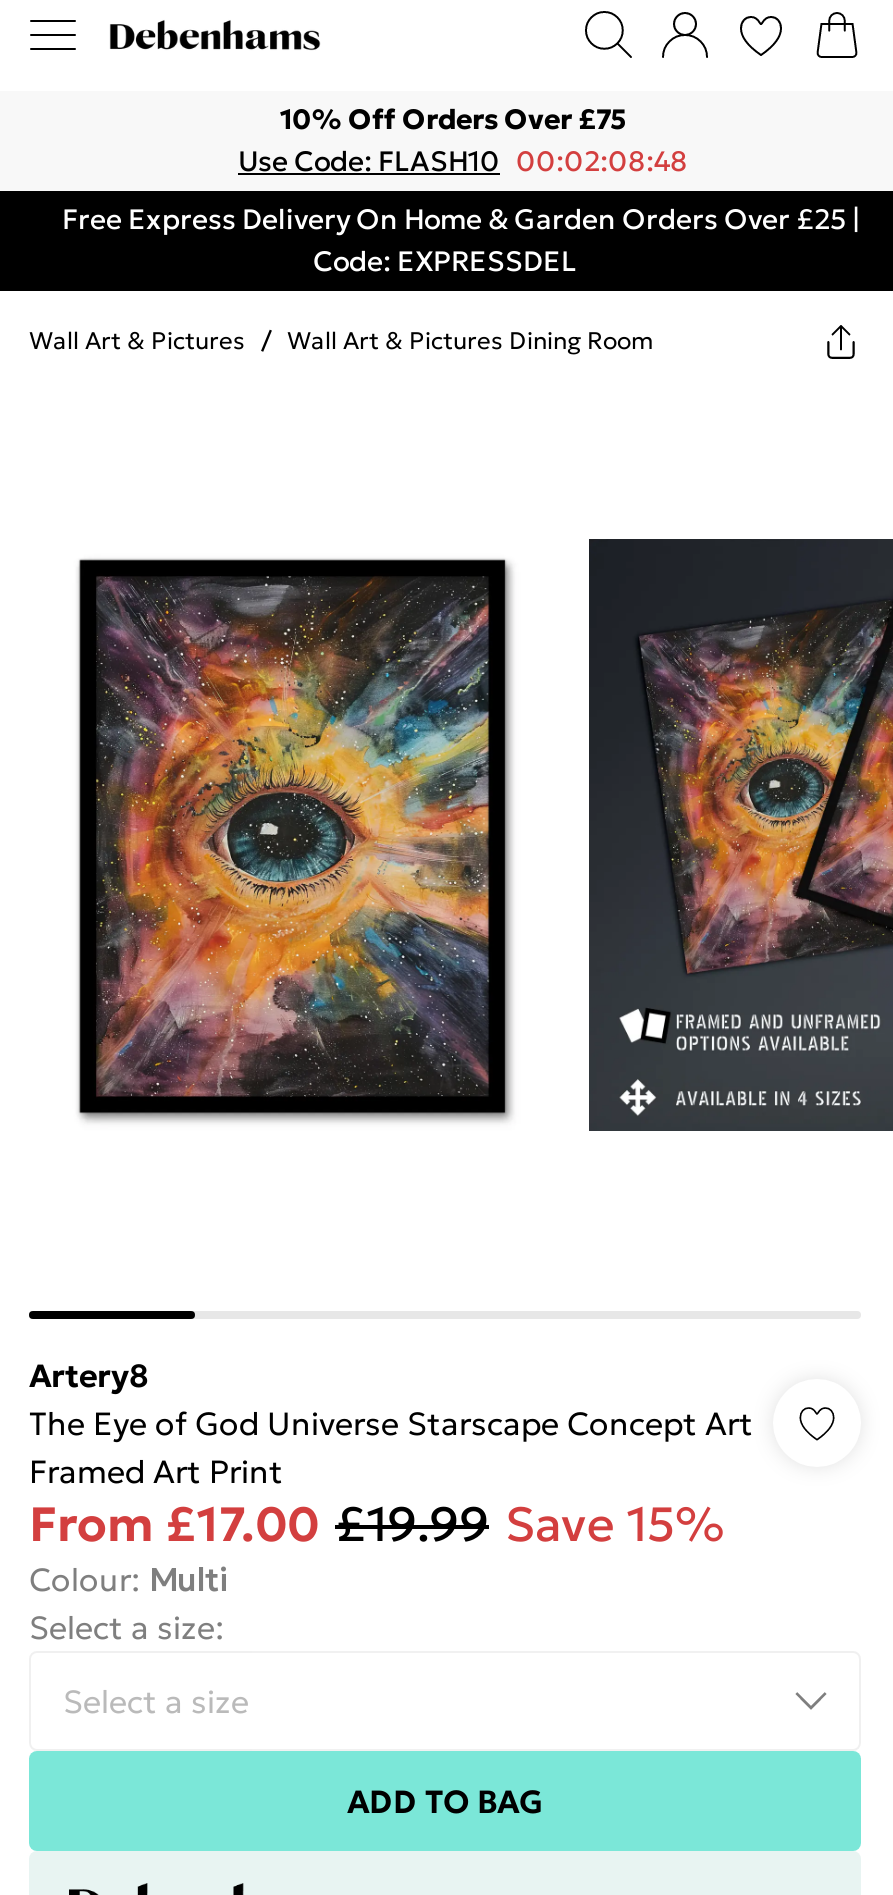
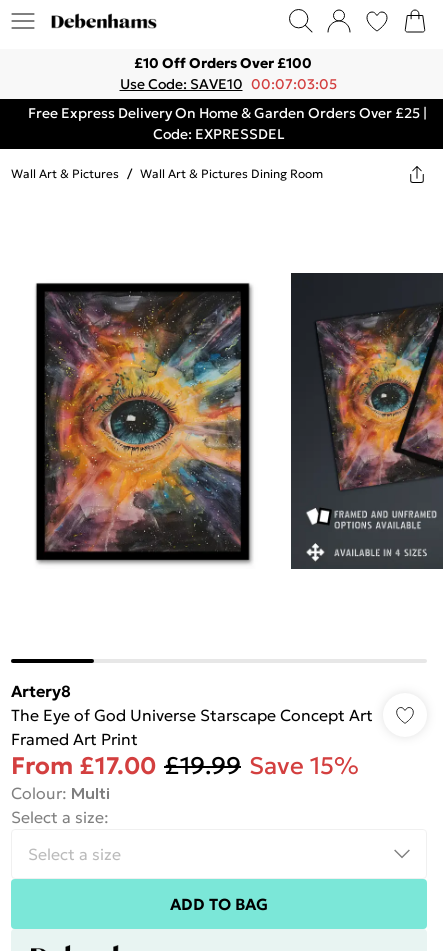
- 10% Off Orders Over £75
+ £10 Off Orders Over £100

- Use Code: FLASH10 00:02:08:48
+ Use Code: SAVE10 00:07:03:05
